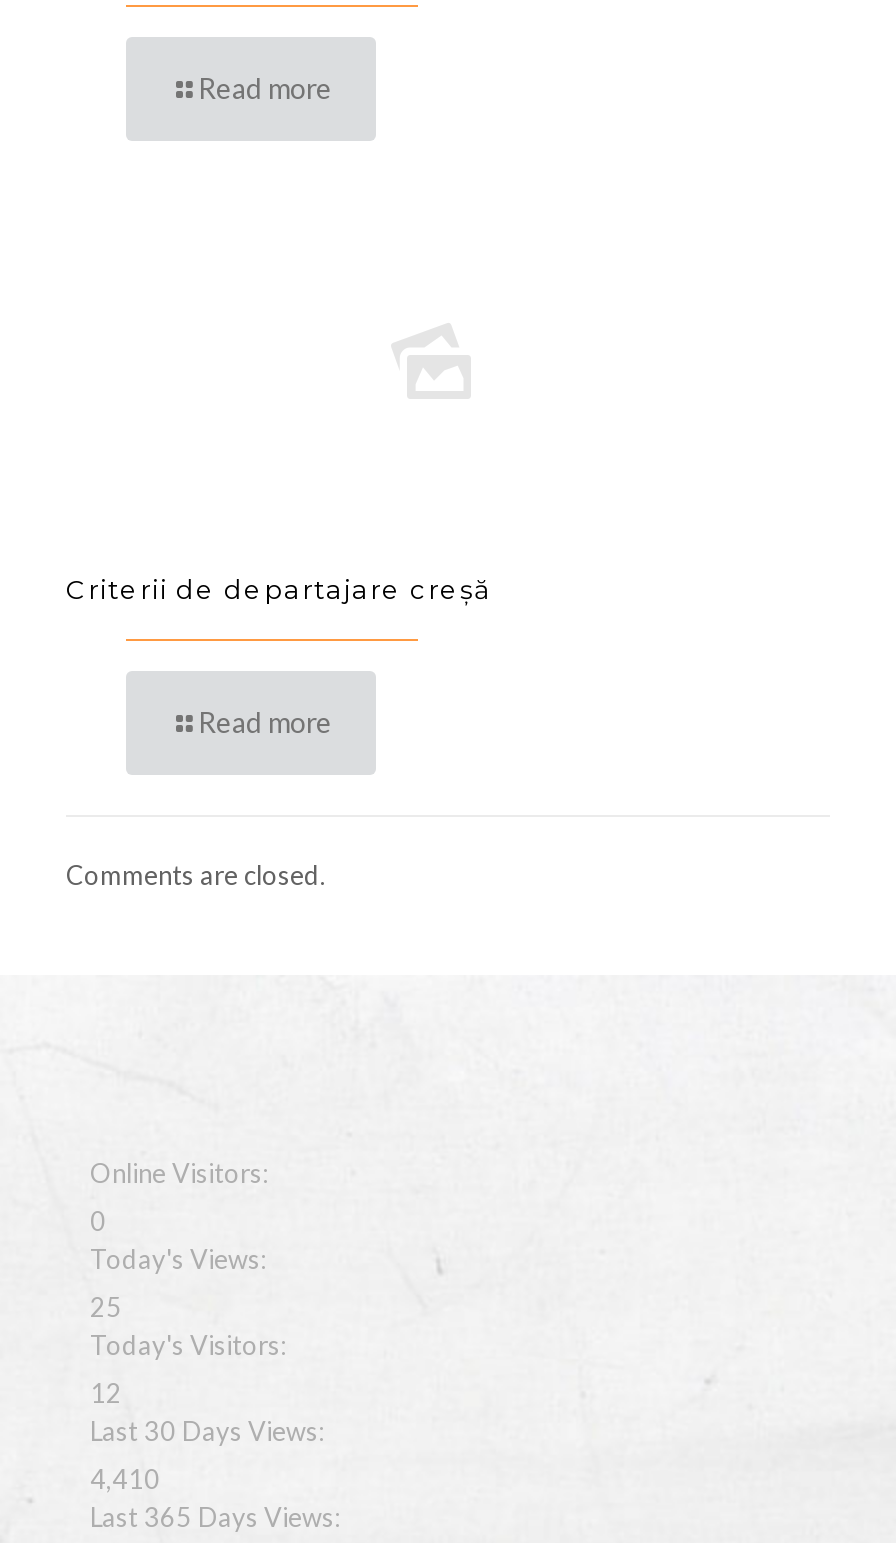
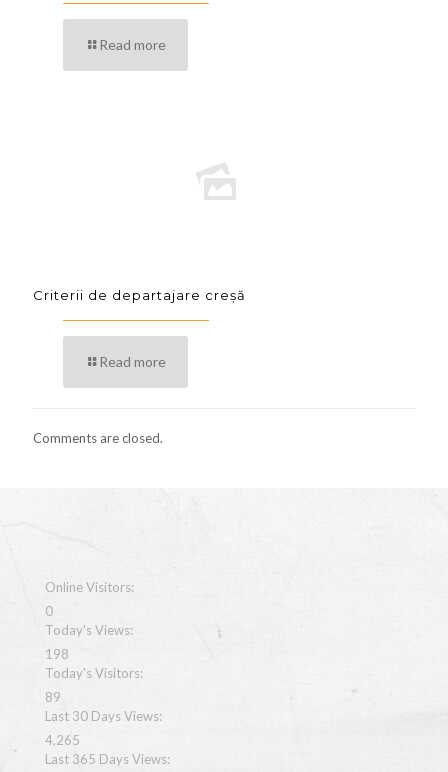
- 25
+ 198

- 12
+ 89

- 4,410
+ 4,265
